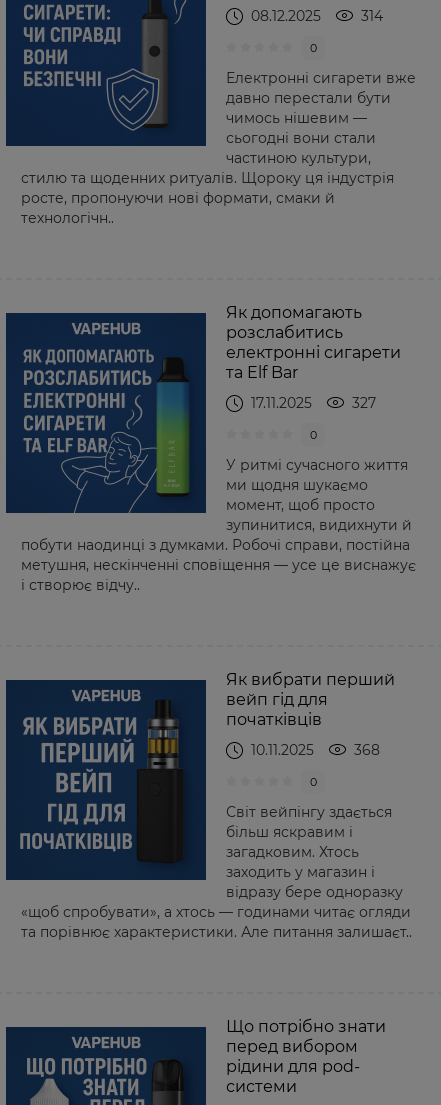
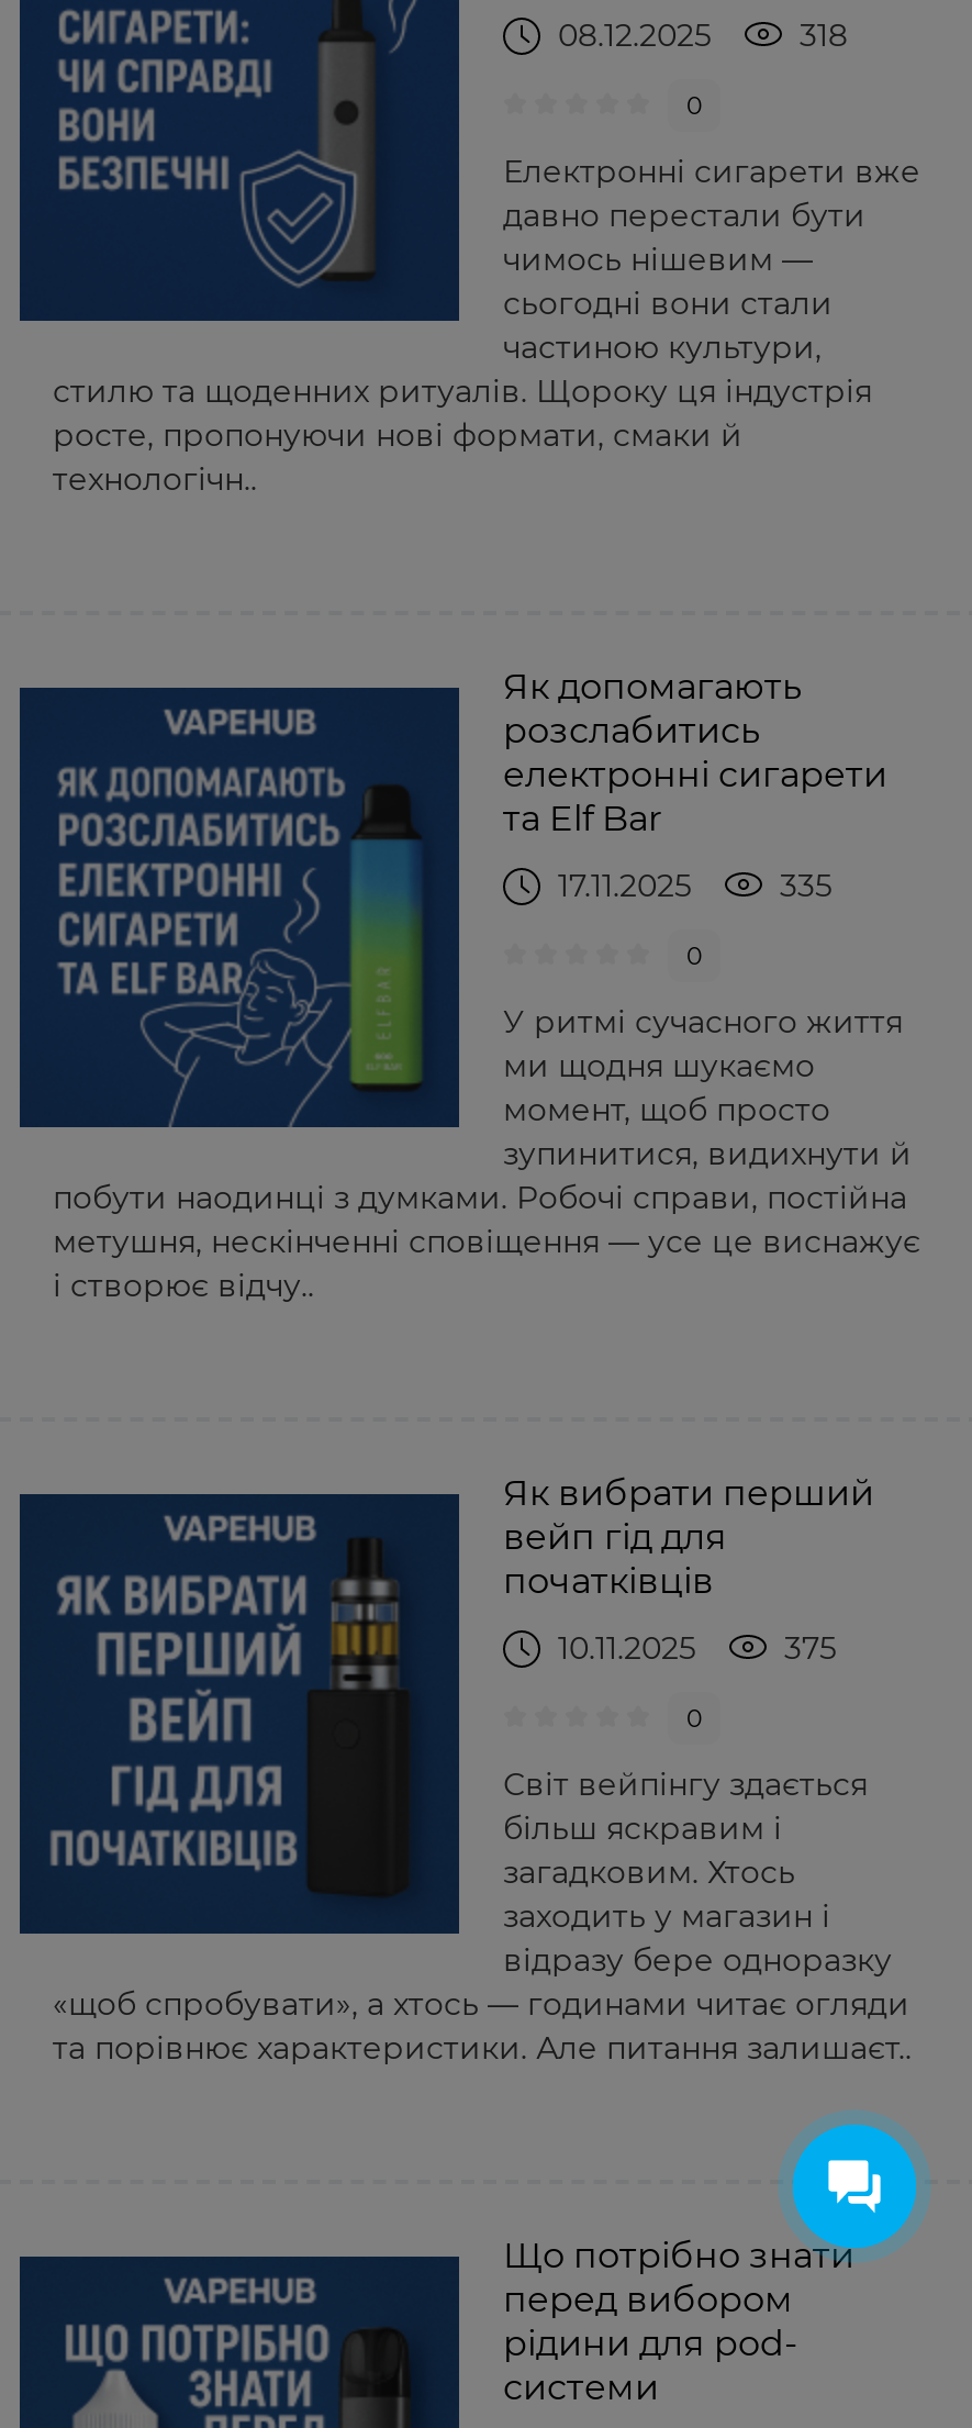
- 314
+ 318

- 327
+ 335

- 368
+ 375

+ [image]
